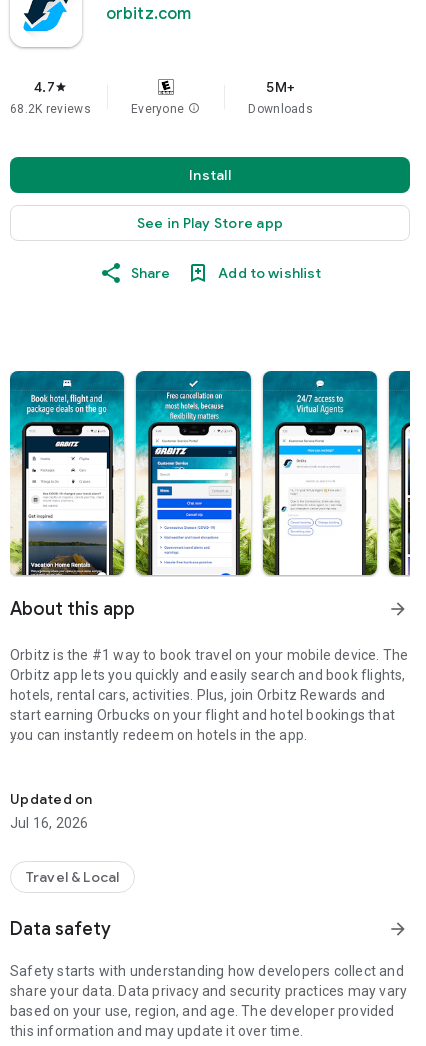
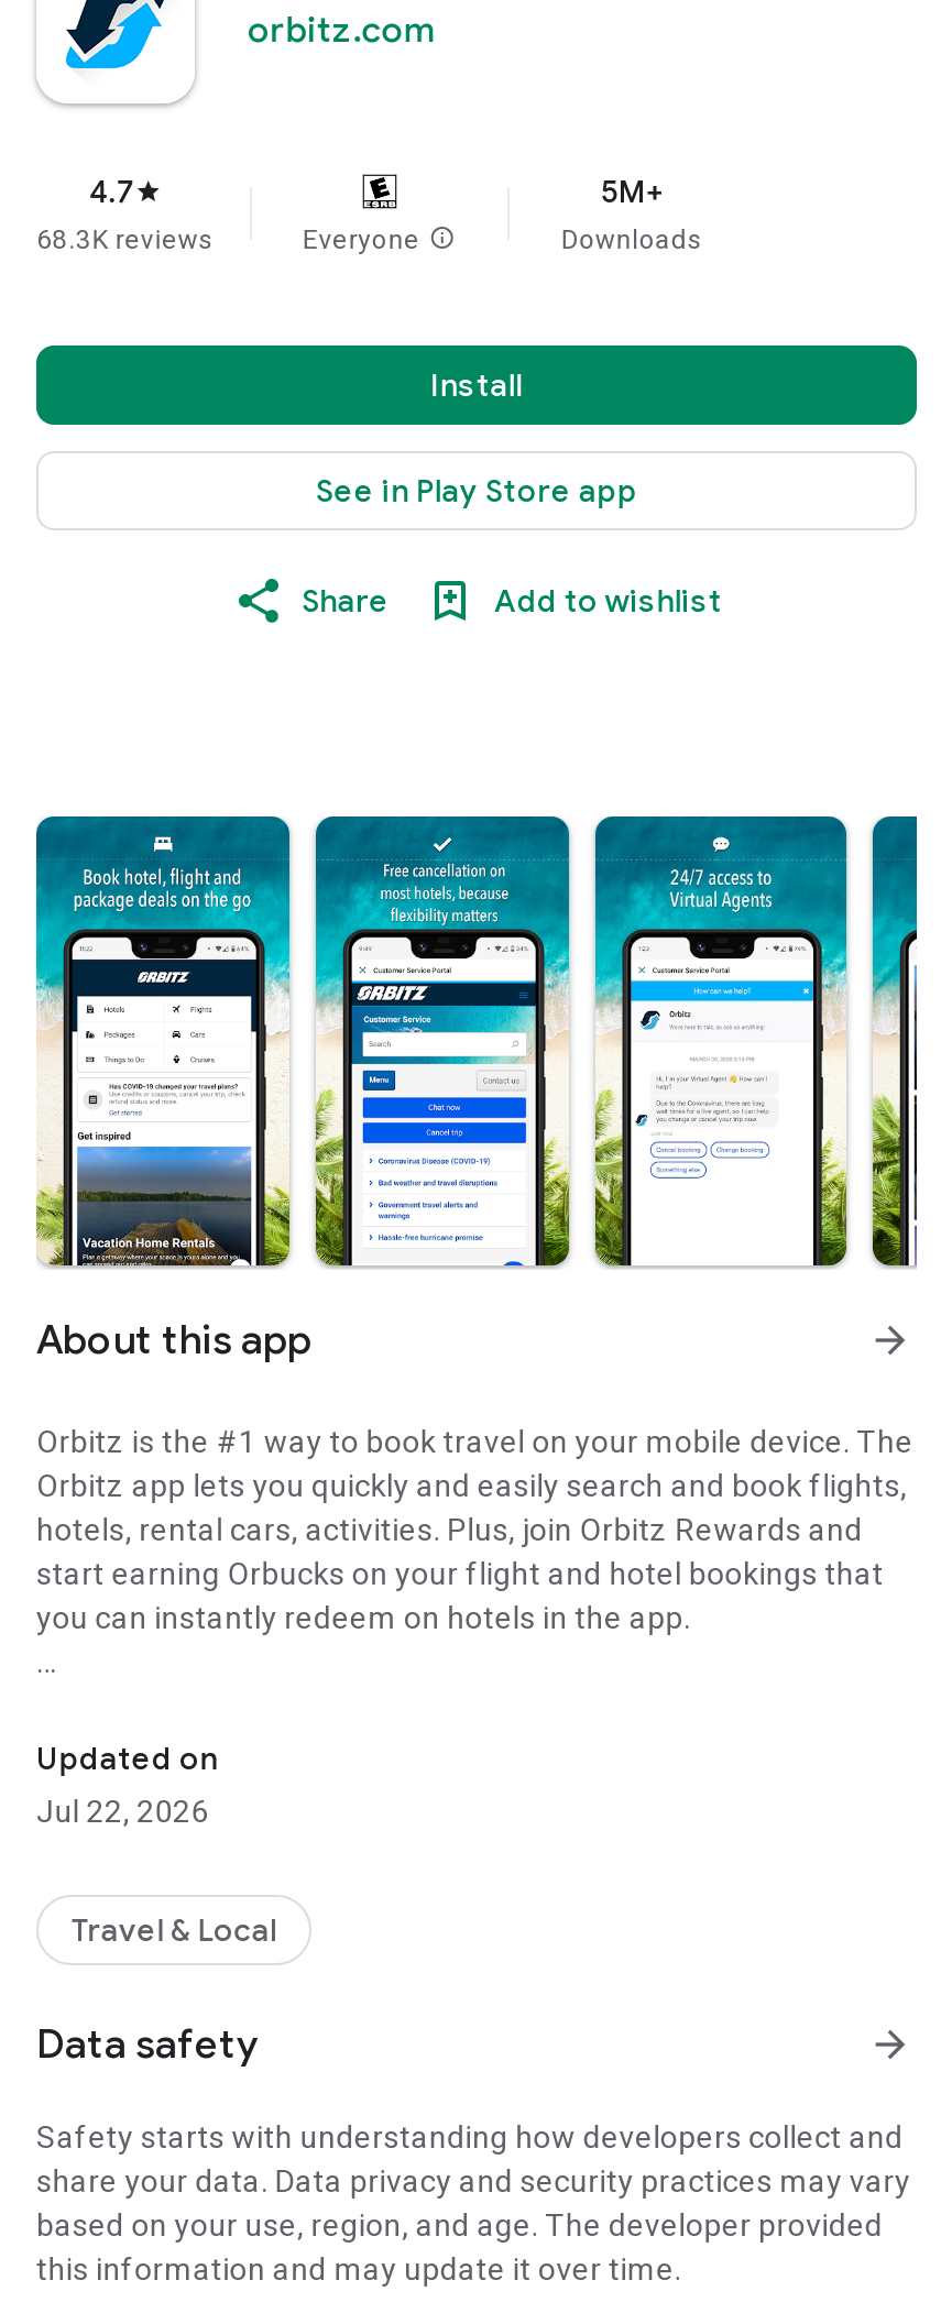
- 68.2K reviews
+ 68.3K reviews

- Jul 16, 2026
+ Jul 22, 2026
